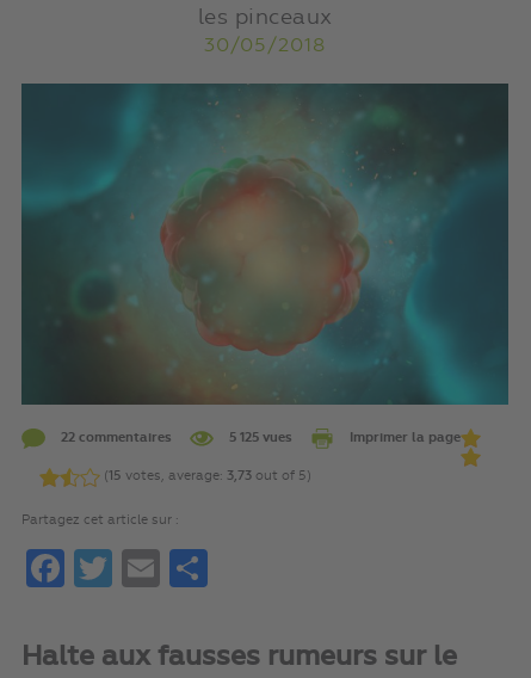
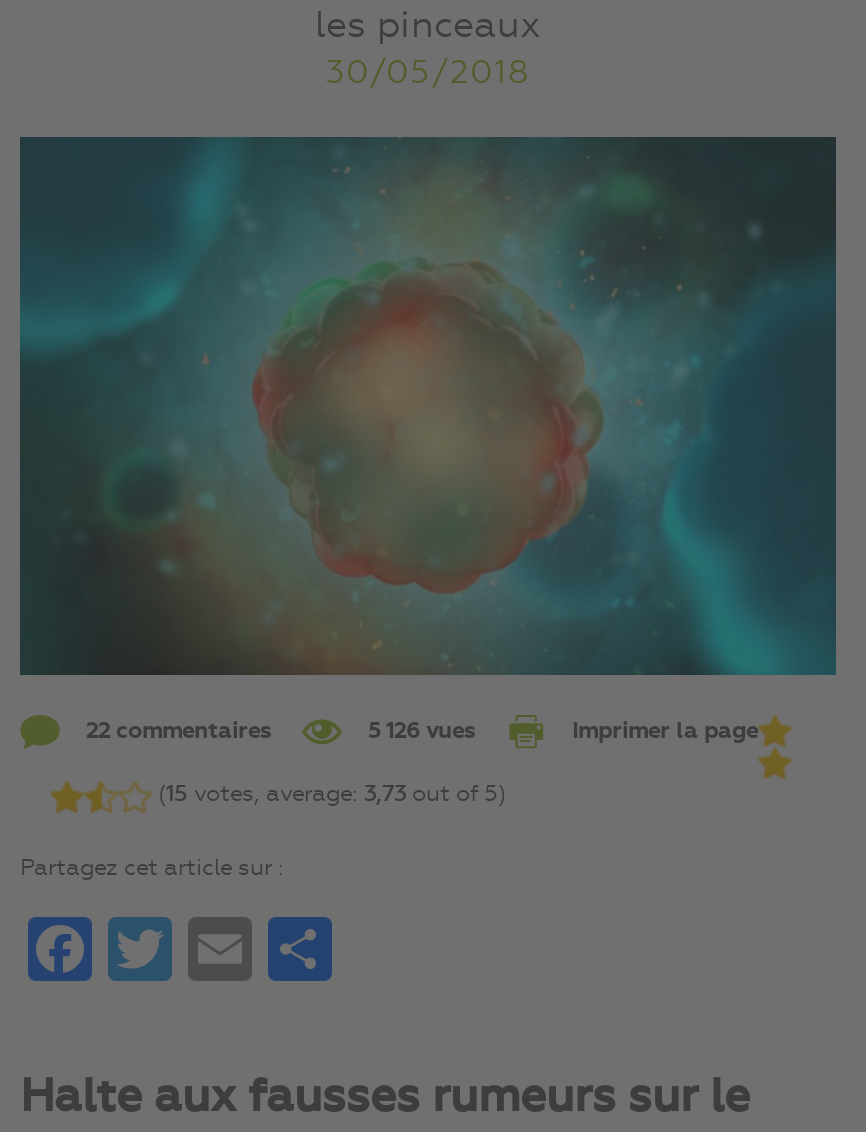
- 5 125 vues
+ 5 126 vues
